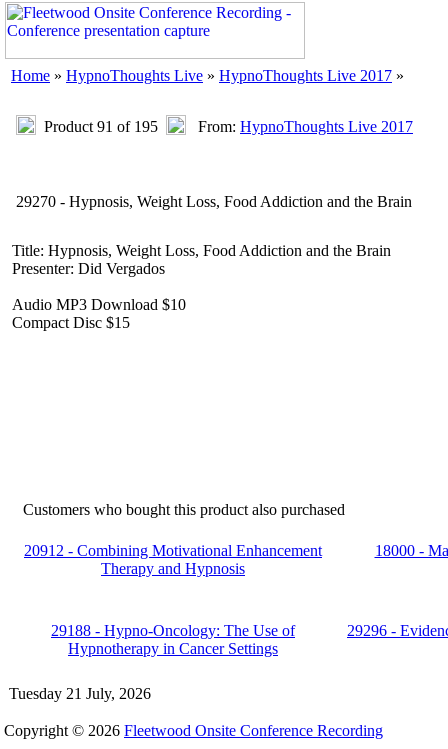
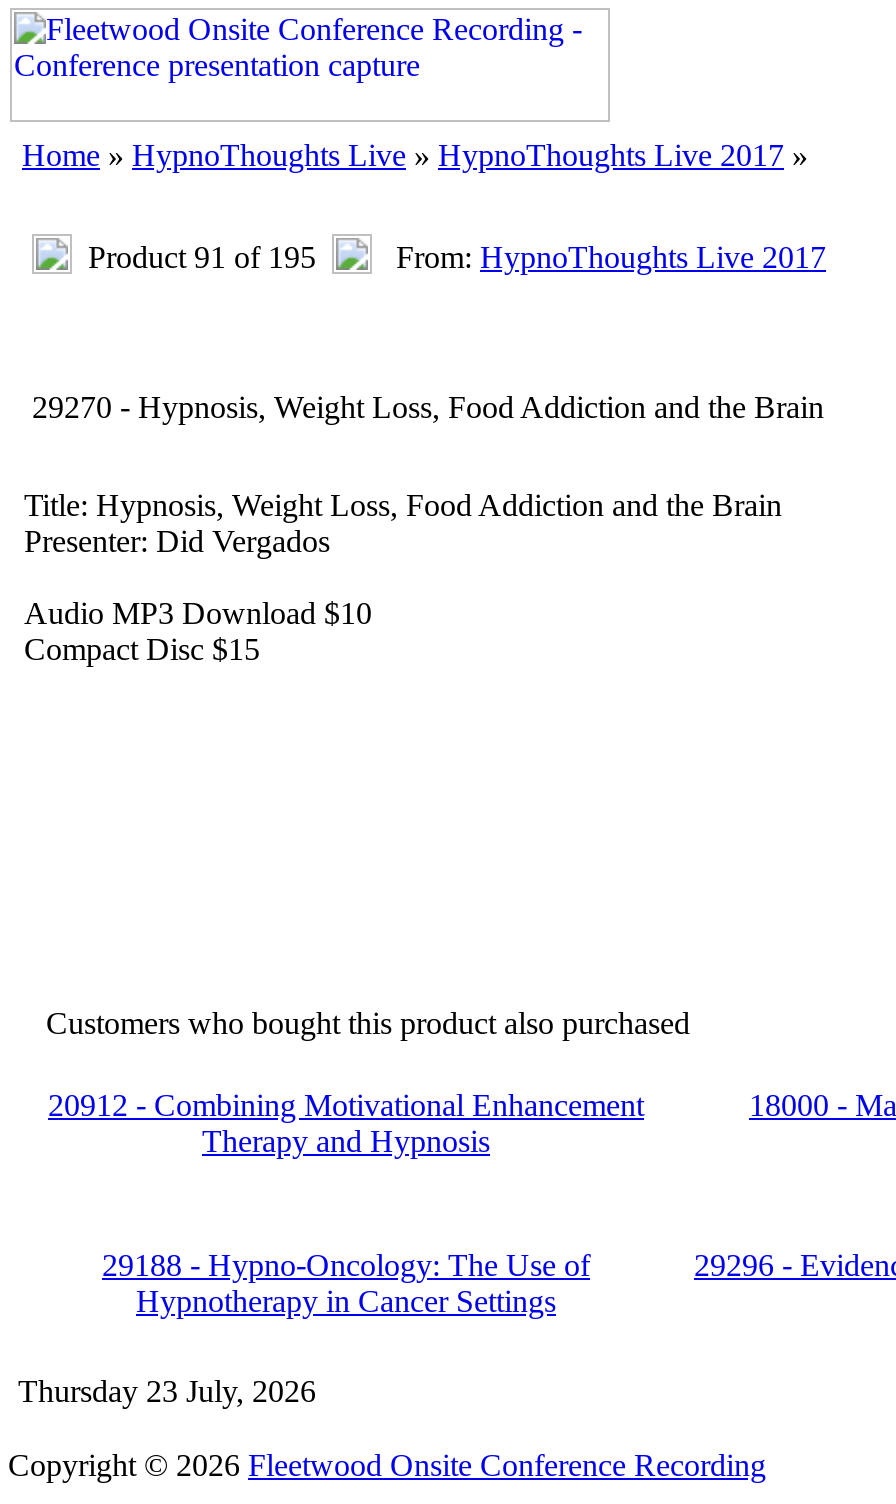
- Tuesday 21 July, 2026
+ Thursday 23 July, 2026
